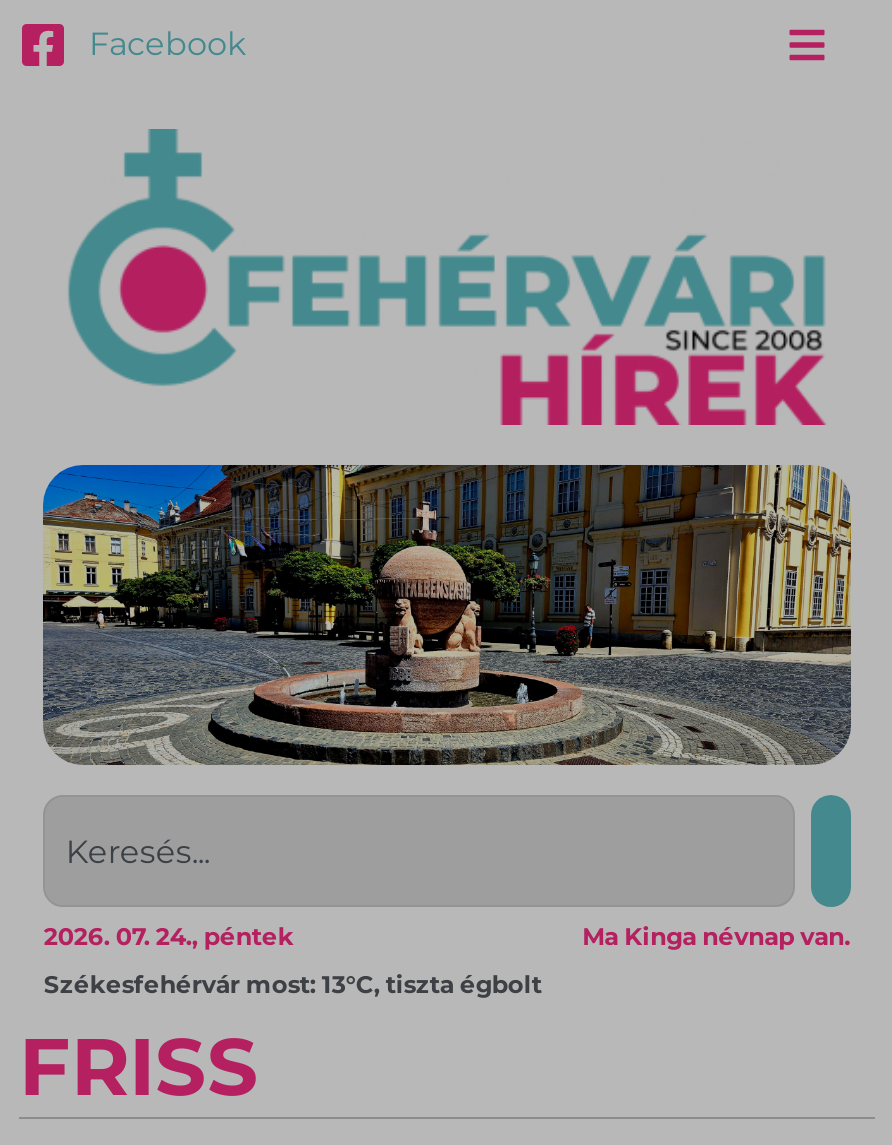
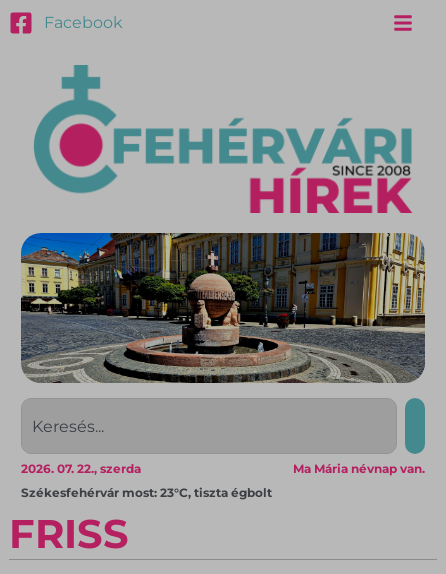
- Ma Kinga névnap van.
- 2026. 07. 24., péntek
+ Ma Mária névnap van.
+ 2026. 07. 22., szerda

- Székesfehérvár most: 13°C, tiszta égbolt
+ Székesfehérvár most: 23°C, tiszta égbolt
